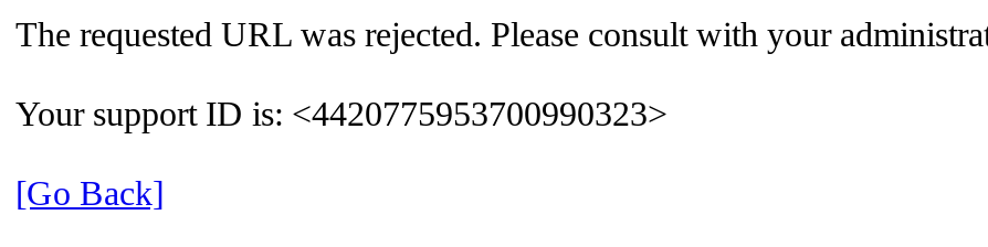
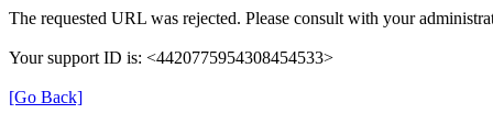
- Your support ID is: <4420775953700990323>
+ Your support ID is: <4420775954308454533>
